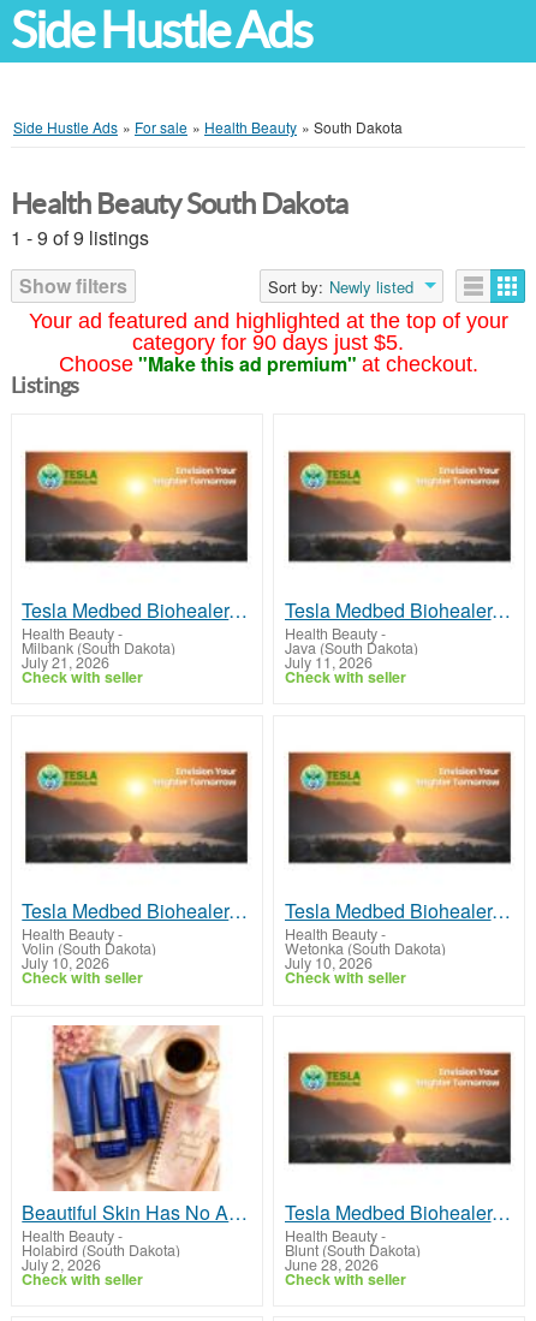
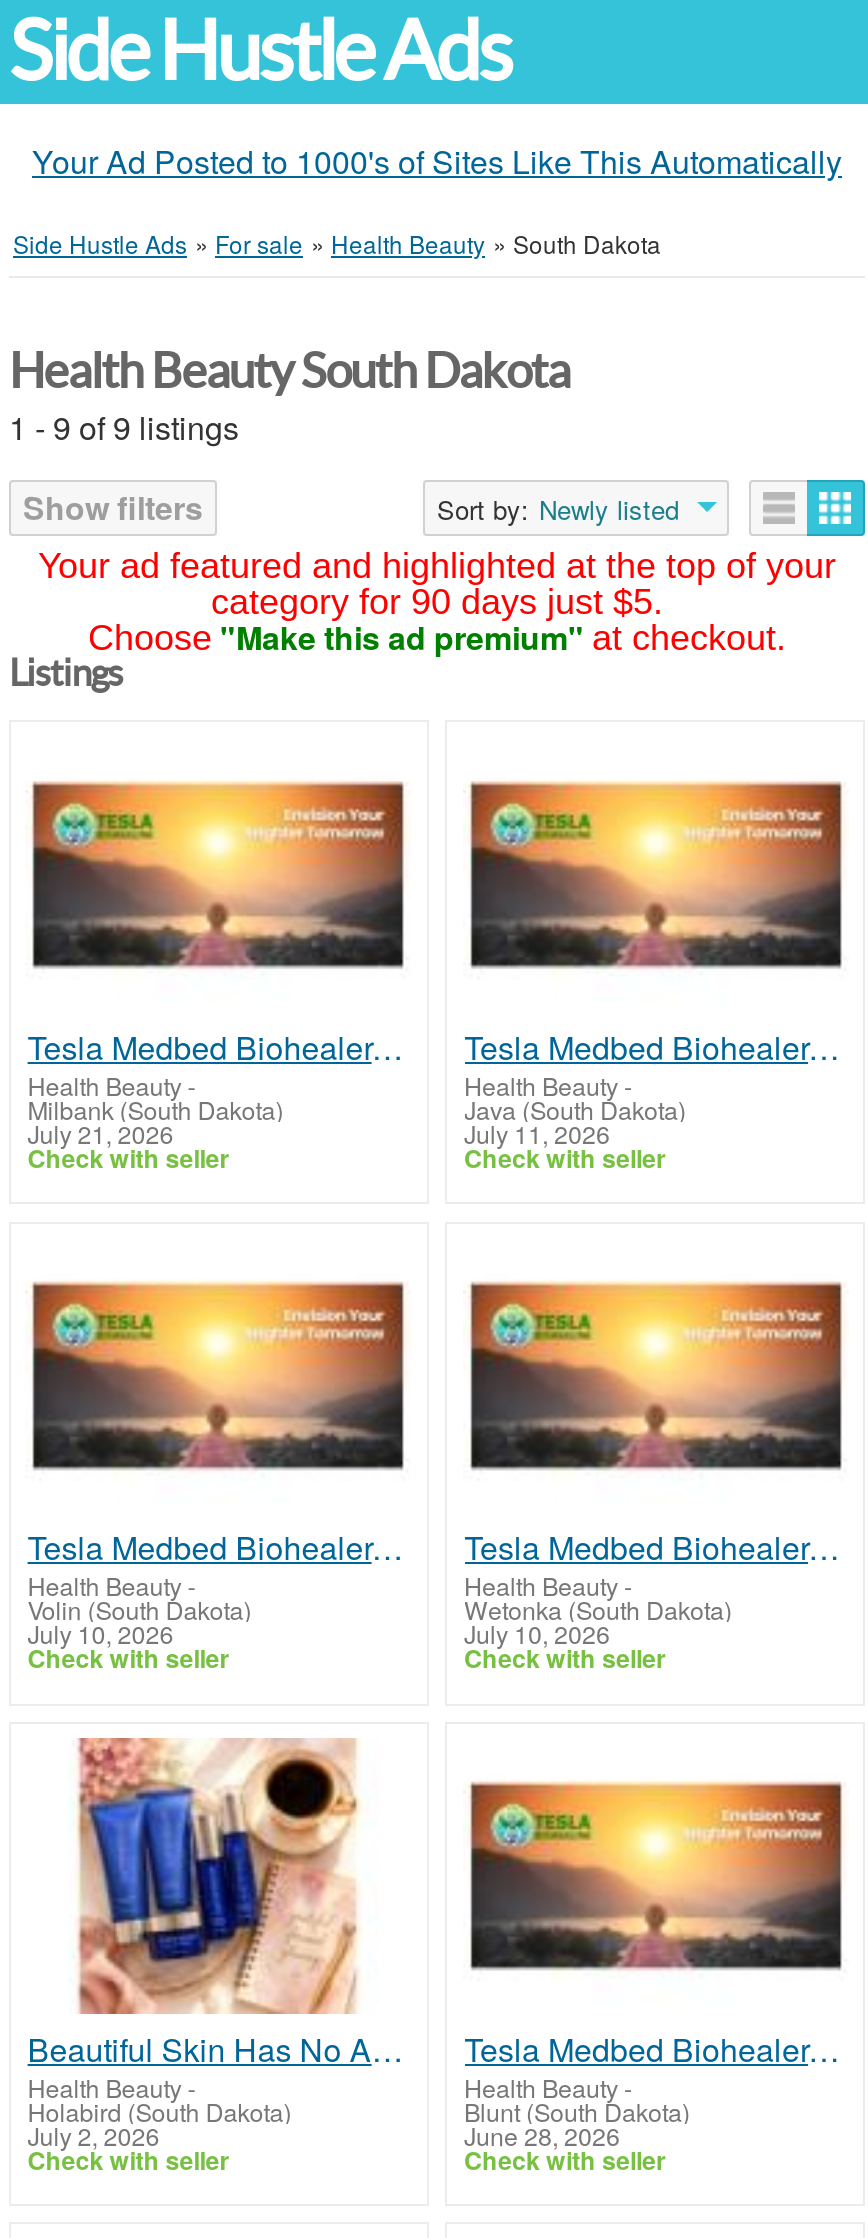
+ Your Ad Posted to 1000's of Sites Like This Automatically
